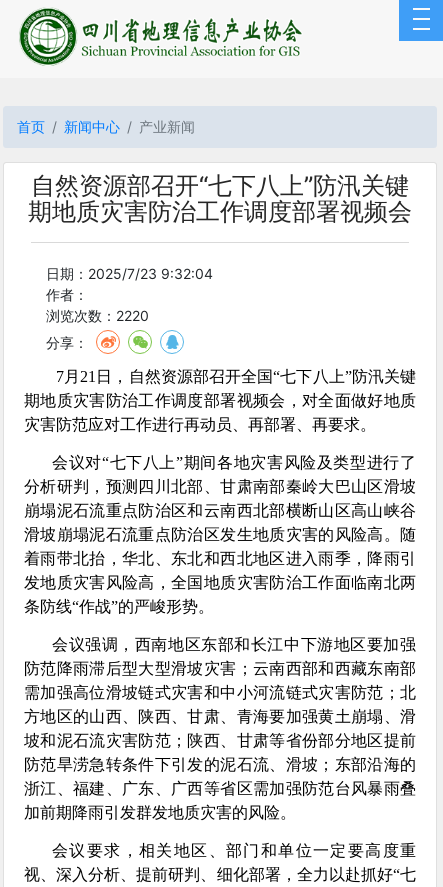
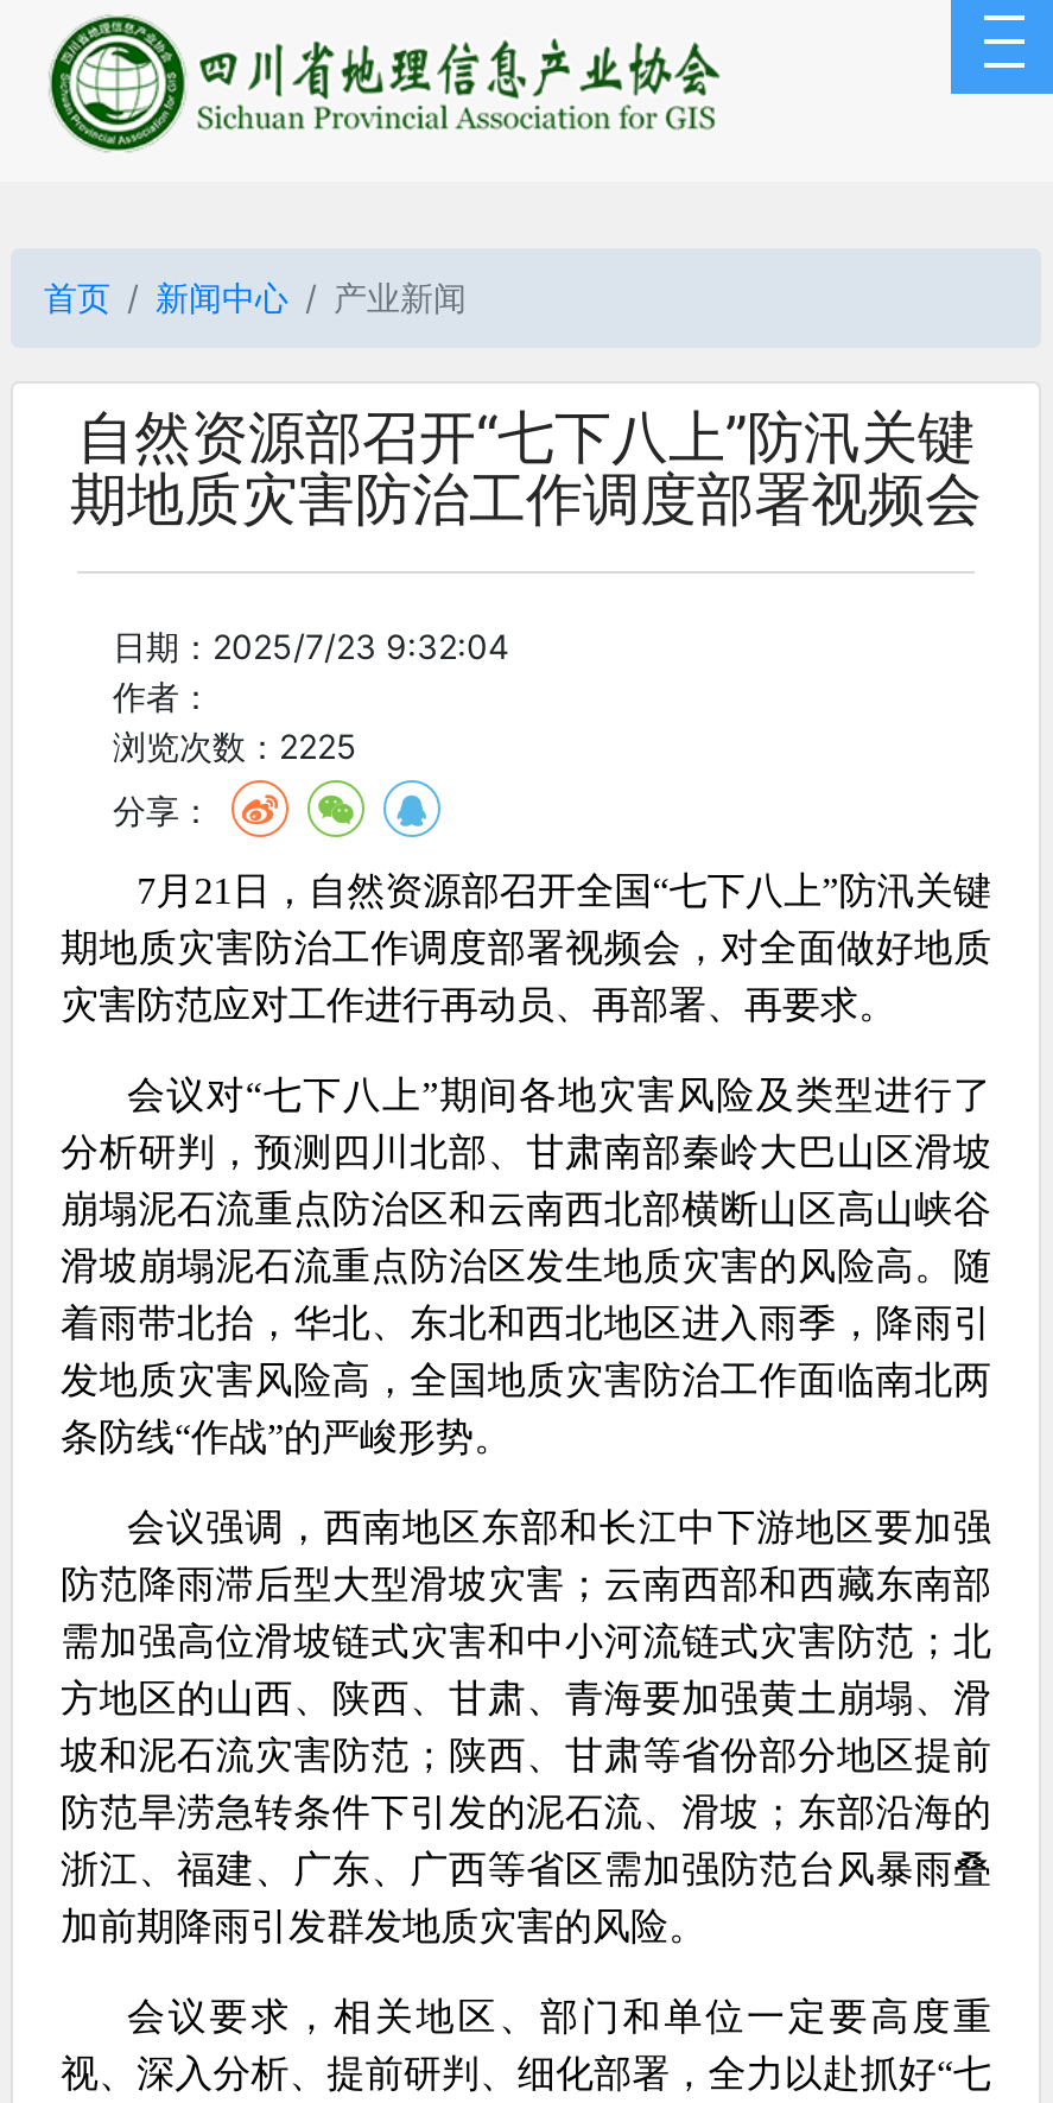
- 浏览次数：2220
+ 浏览次数：2225
